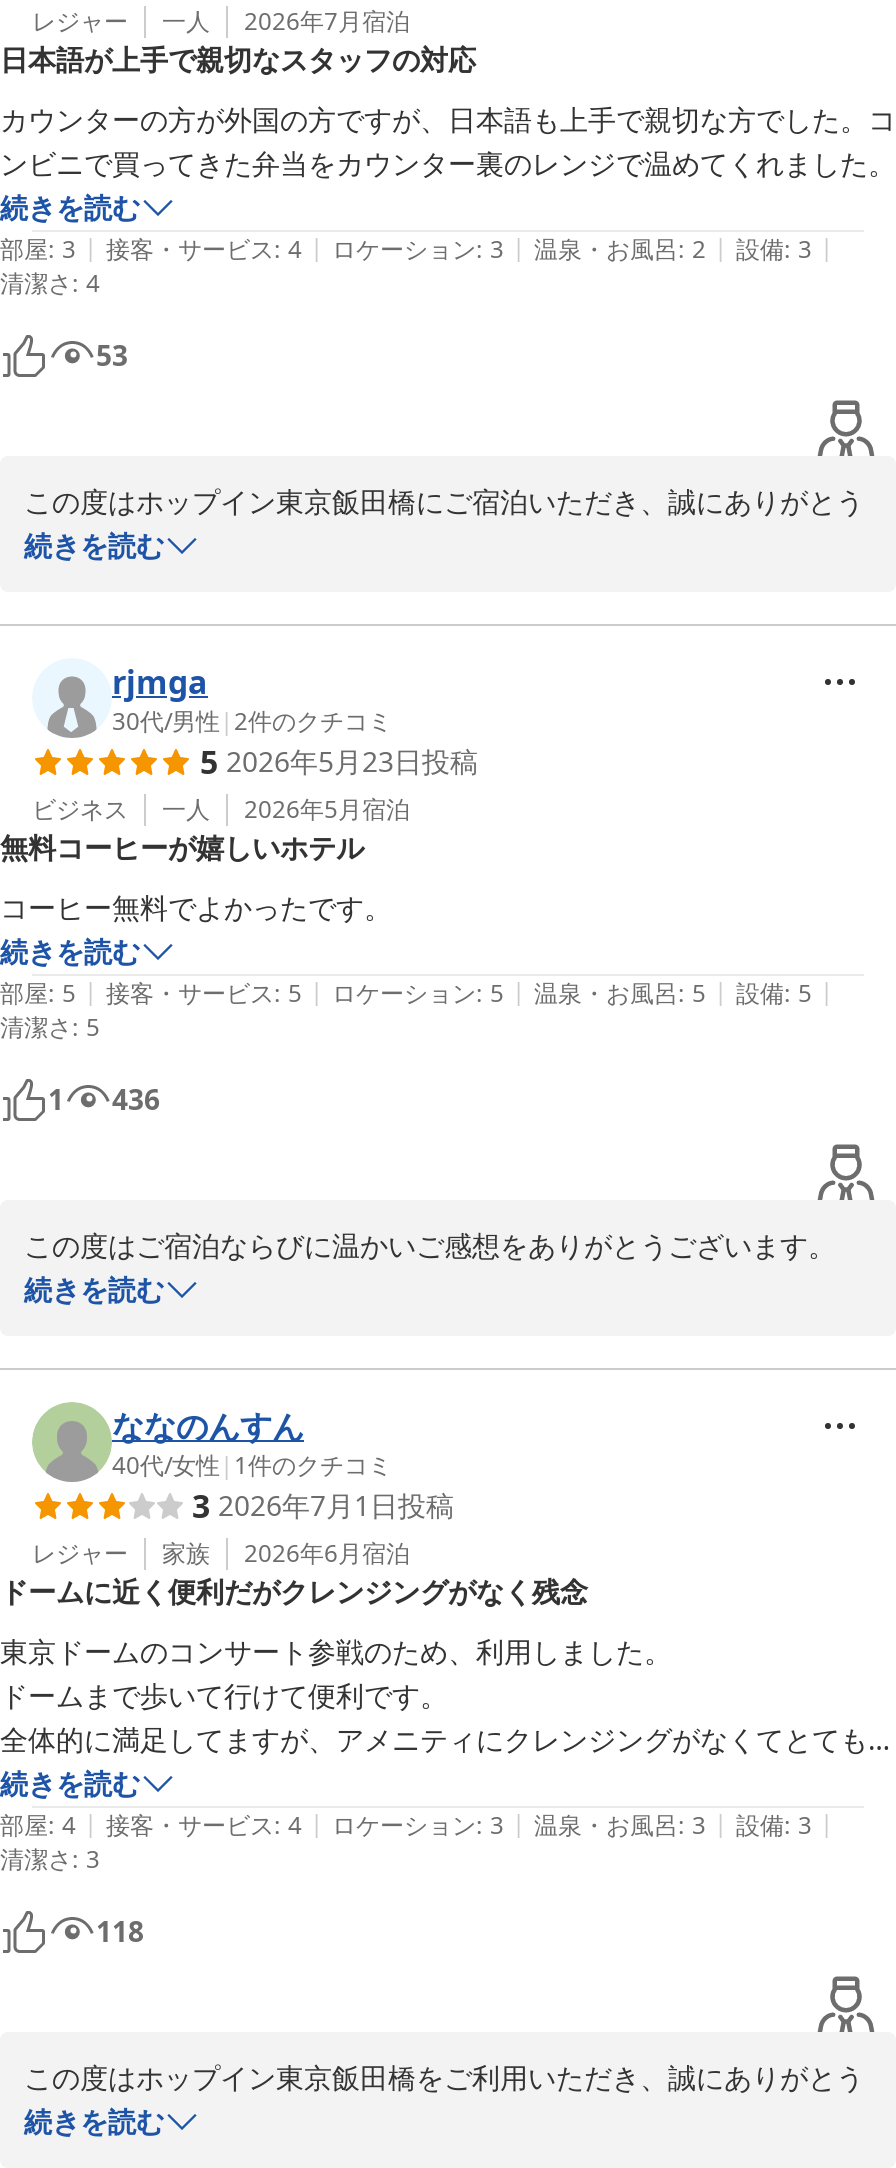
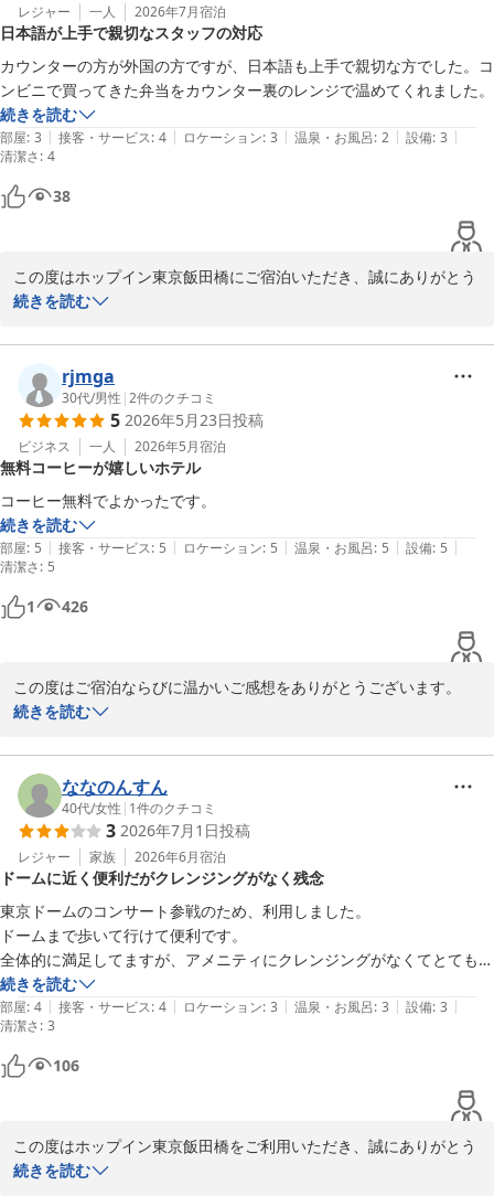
- 53
+ 38

- 1 436
+ 1 426

- 118
+ 106
